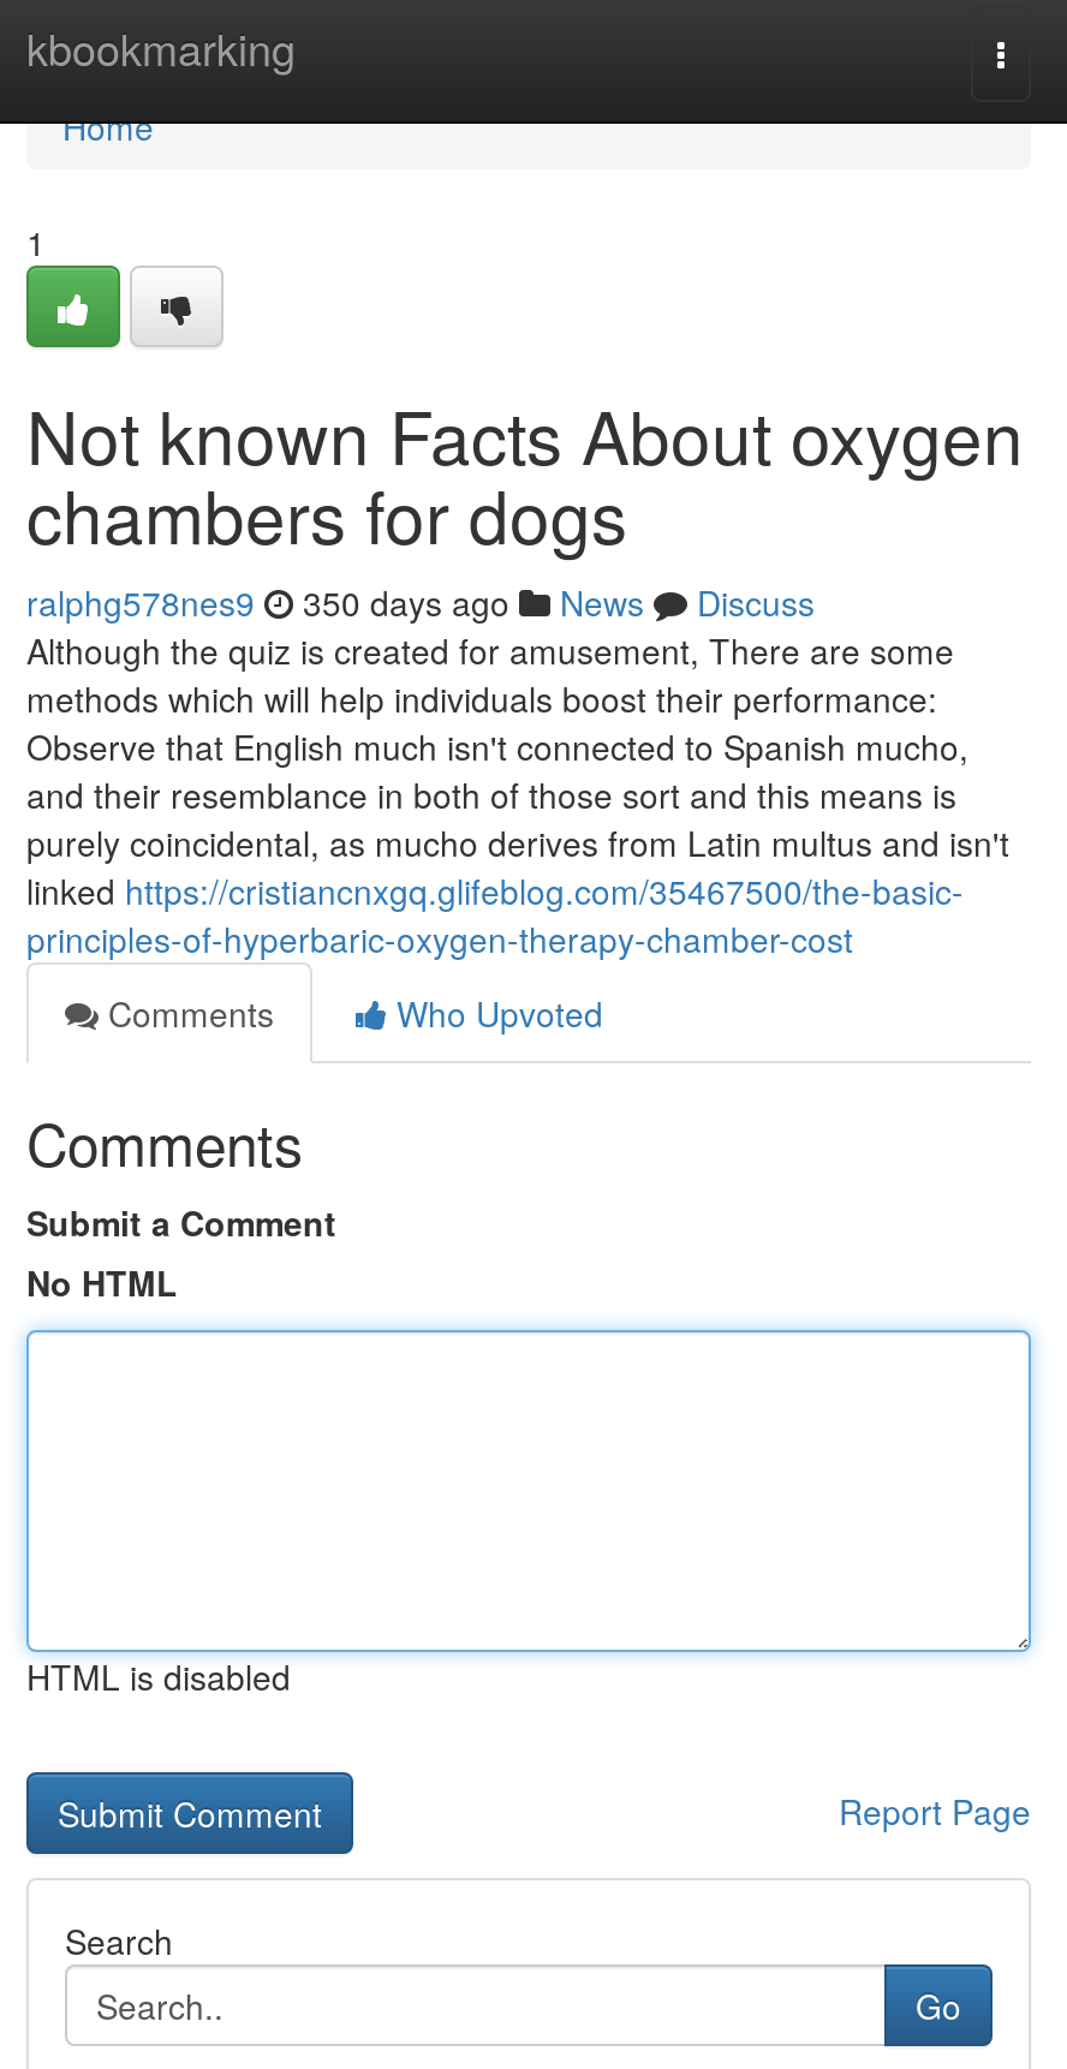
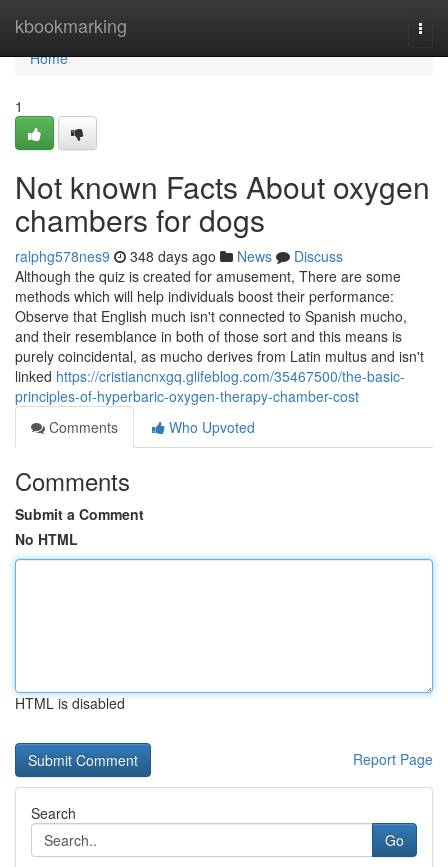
- ralphg578nes9 350 days ago News Discuss
+ ralphg578nes9 348 days ago News Discuss
